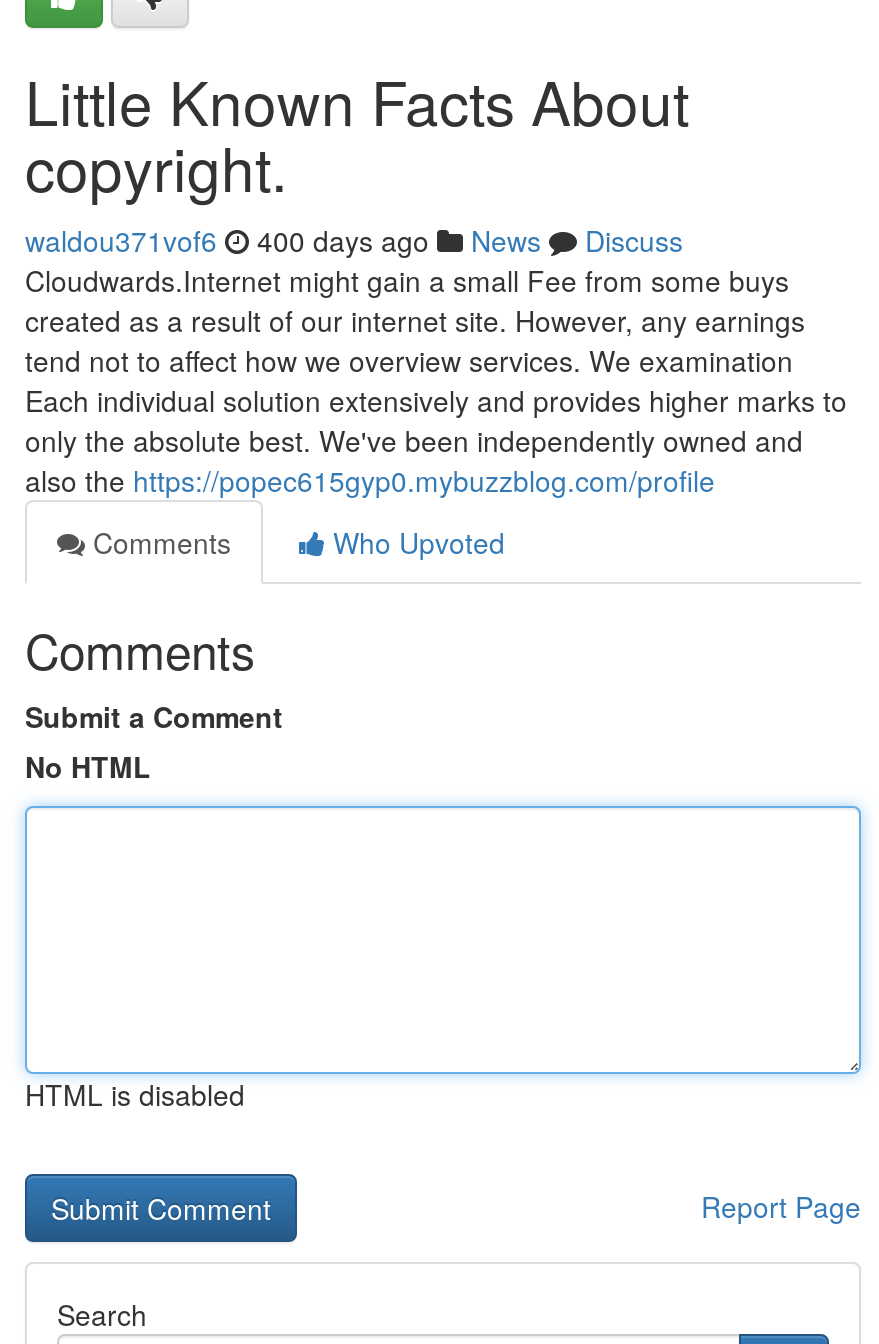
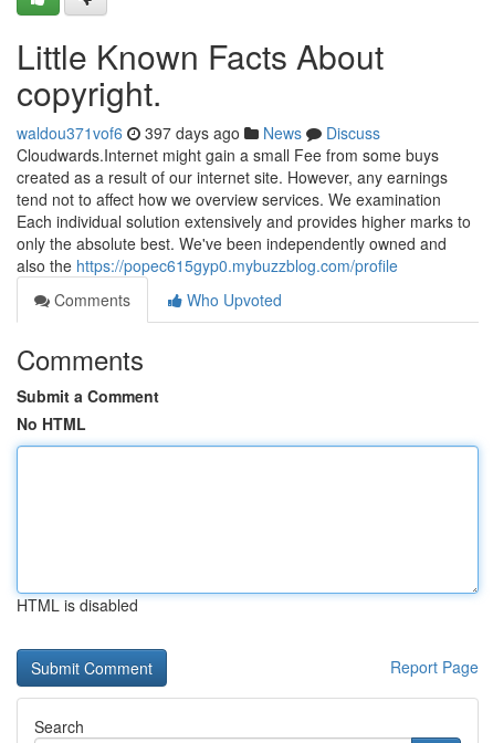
- waldou371vof6 400 days ago News Discuss
+ waldou371vof6 397 days ago News Discuss
